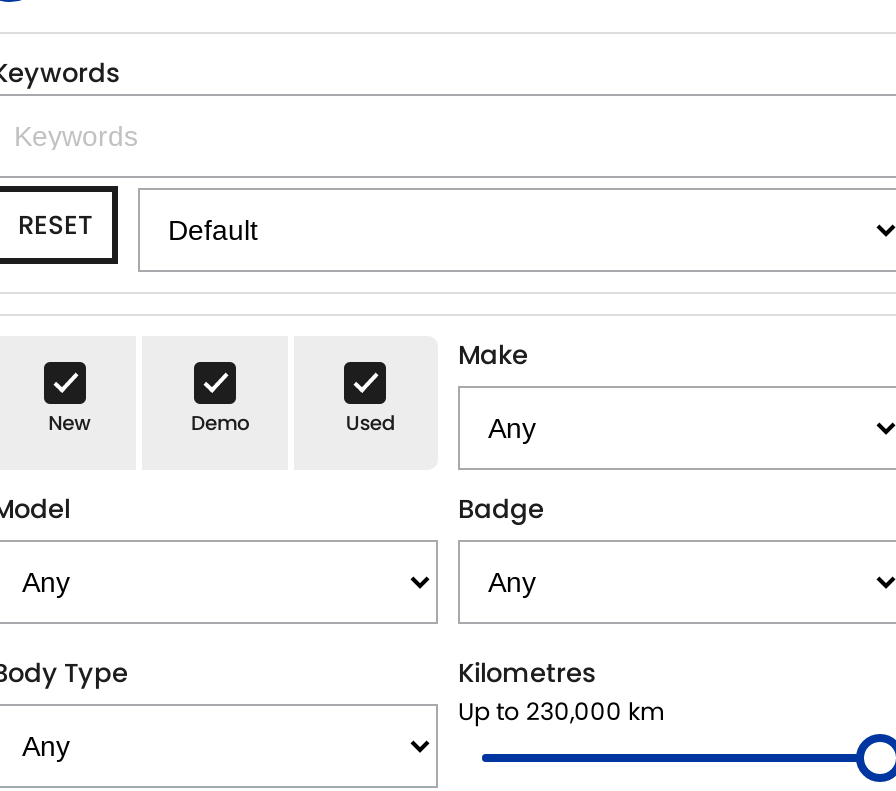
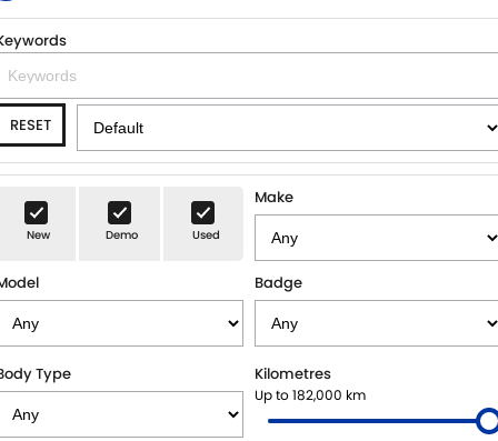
- Up to 230,000 km
+ Up to 182,000 km
